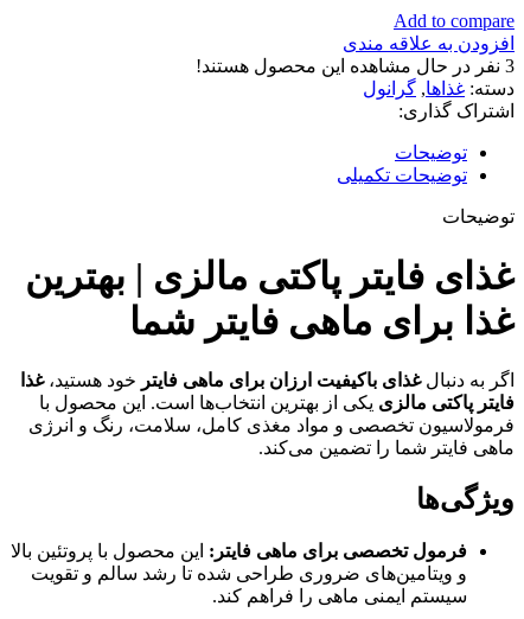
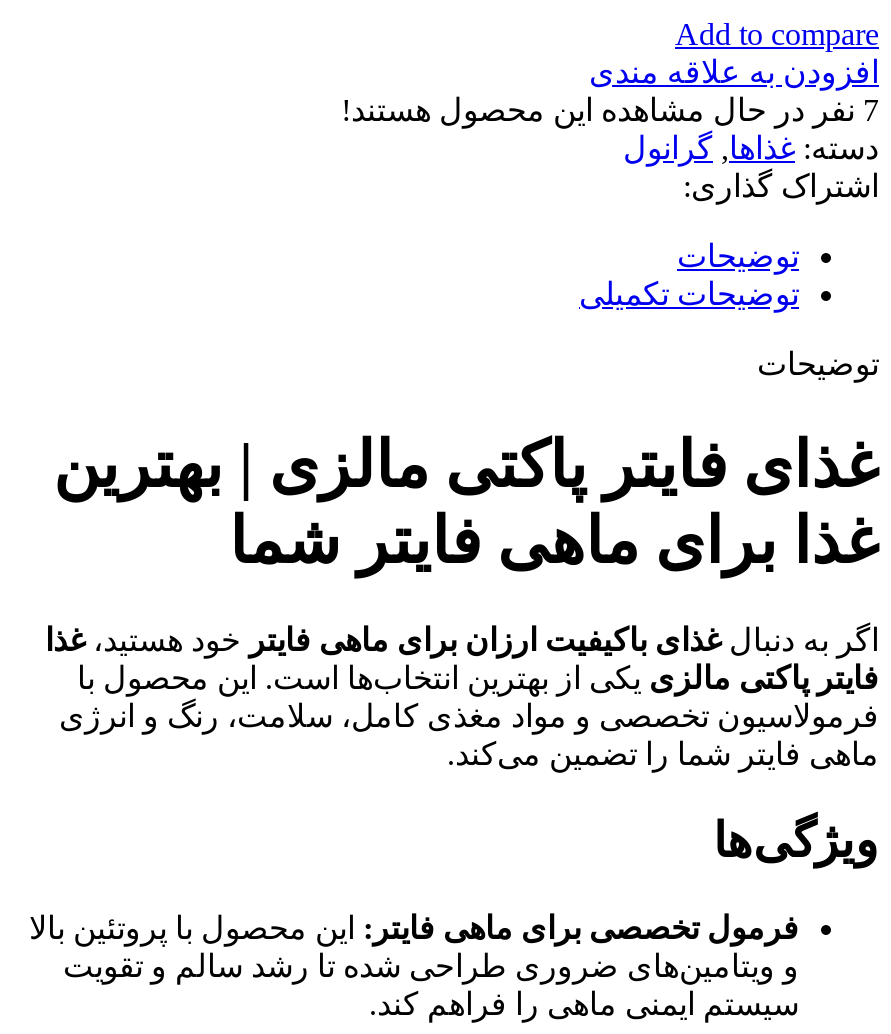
- 3 نفر در حال مشاهده این محصول هستند!
+ 7 نفر در حال مشاهده این محصول هستند!
